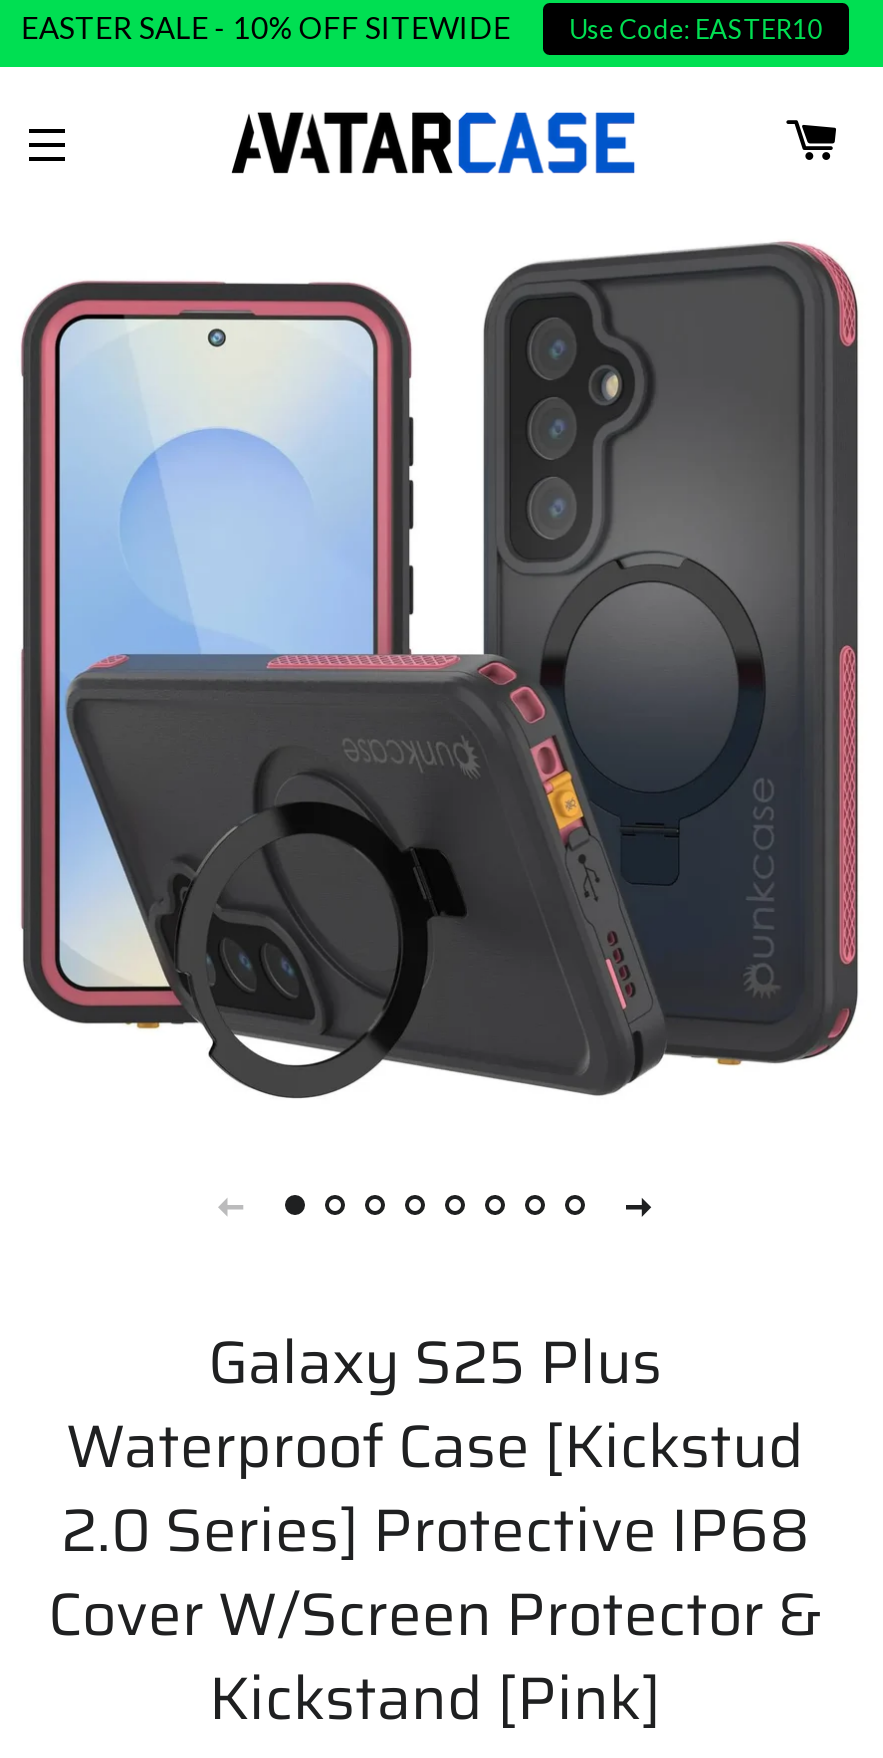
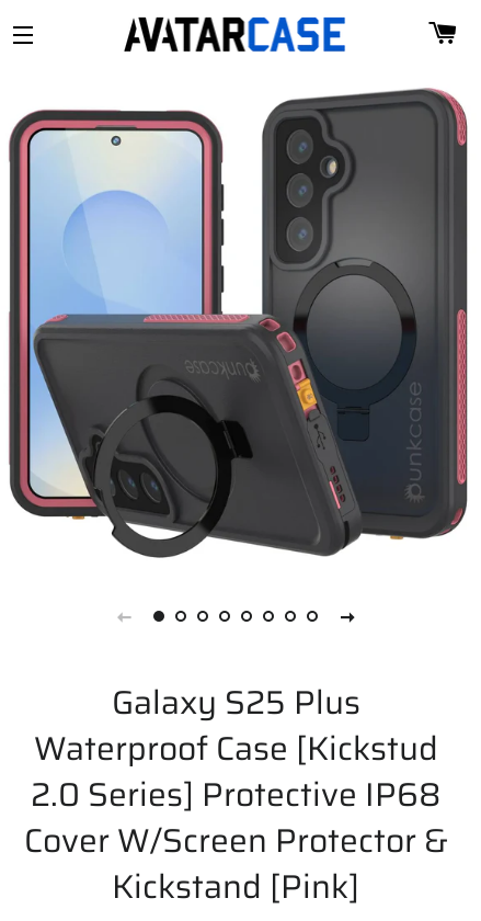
- EASTER SALE - 10% OFF SITEWIDE
- Use Code: EASTER10
